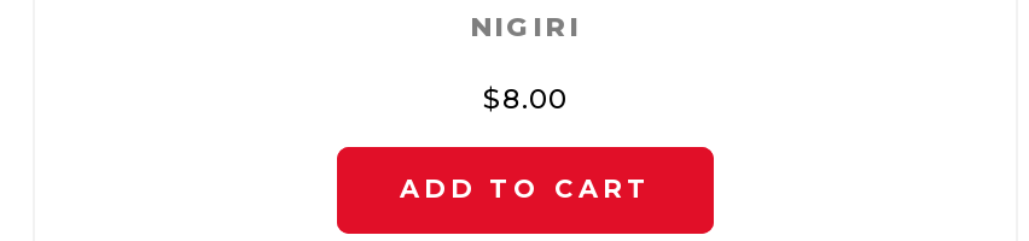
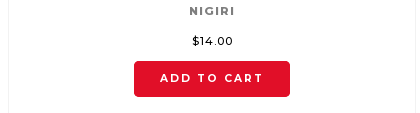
- $8.00
+ $14.00
